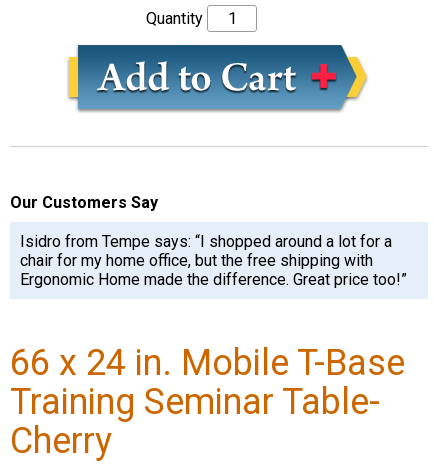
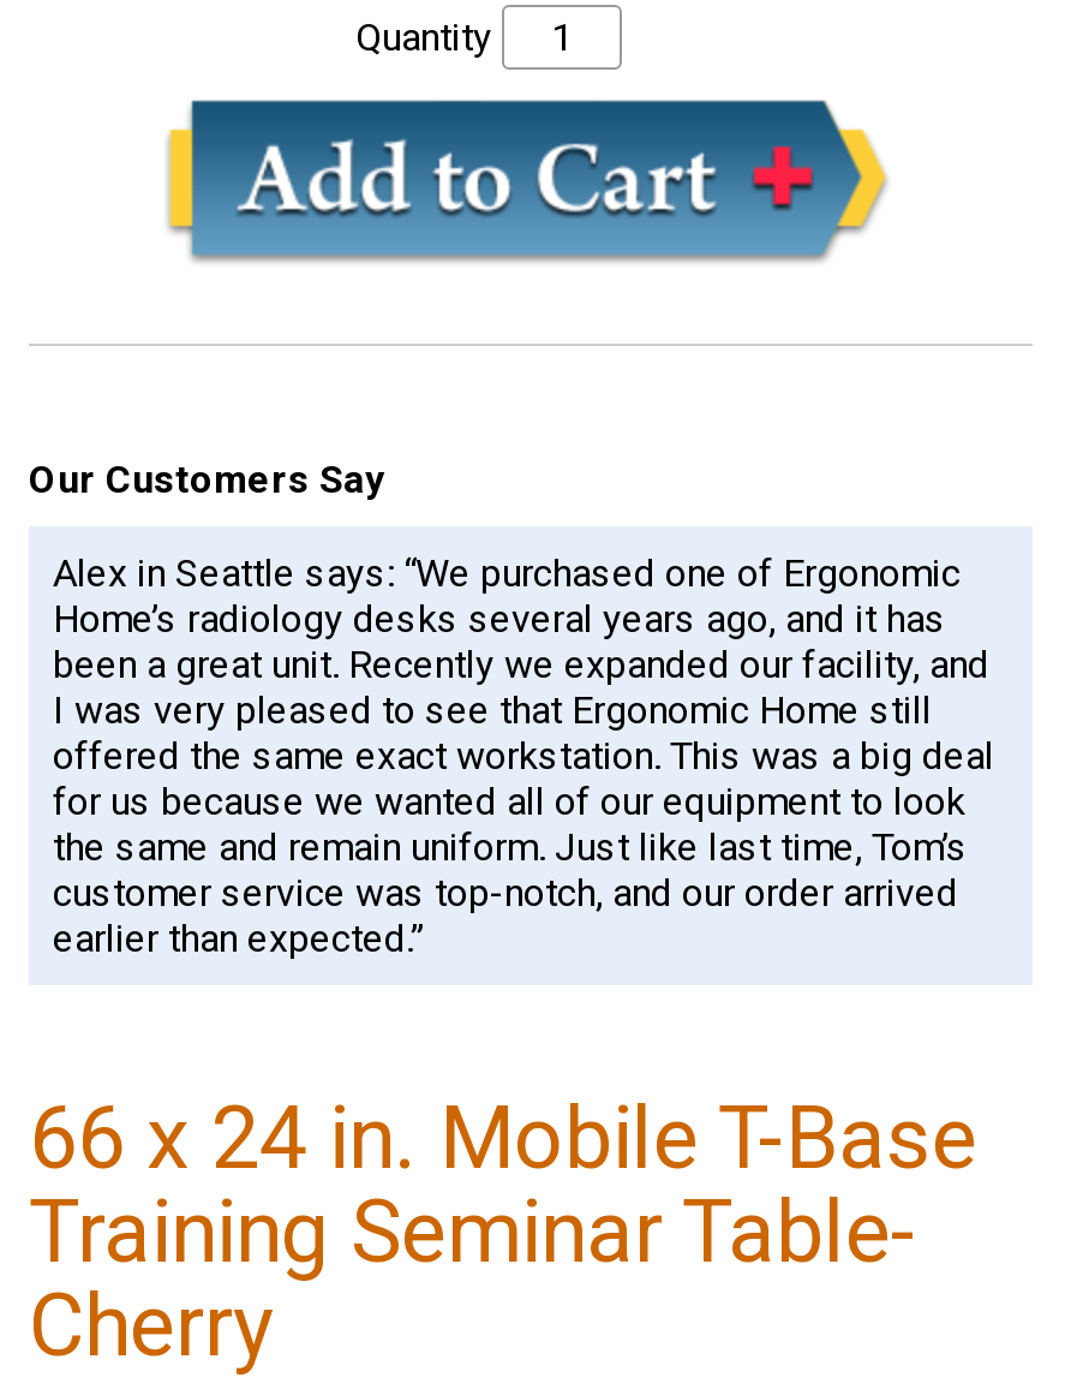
- Isidro from Tempe says: “I shopped around a lot for a
- chair for my home office, but the free shipping with
- Ergonomic Home made the difference. Great price too!”
+ Alex in Seattle says: “We purchased one of Ergonomic
+ Home’s radiology desks several years ago, and it has
+ been a great unit. Recently we expanded our facility, and
+ I was very pleased to see that Ergonomic Home still
+ offered the same exact workstation. This was a big deal
+ for us because we wanted all of our equipment to look
+ the same and remain uniform. Just like last time, Tom’s
+ customer service was top-notch, and our order arrived
+ earlier than expected.”
